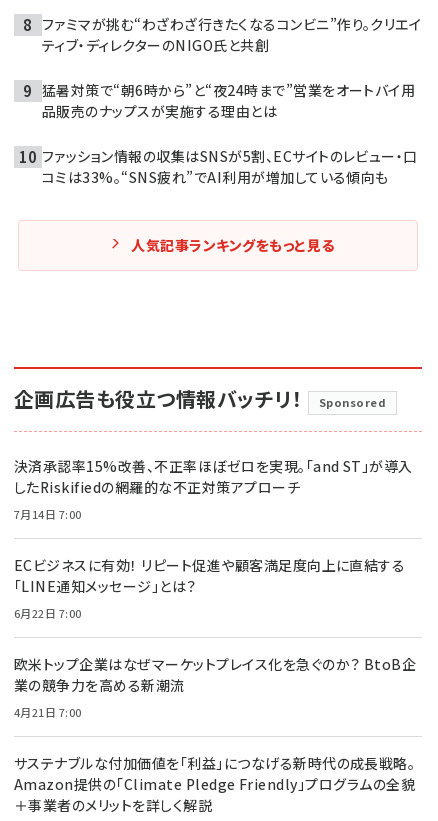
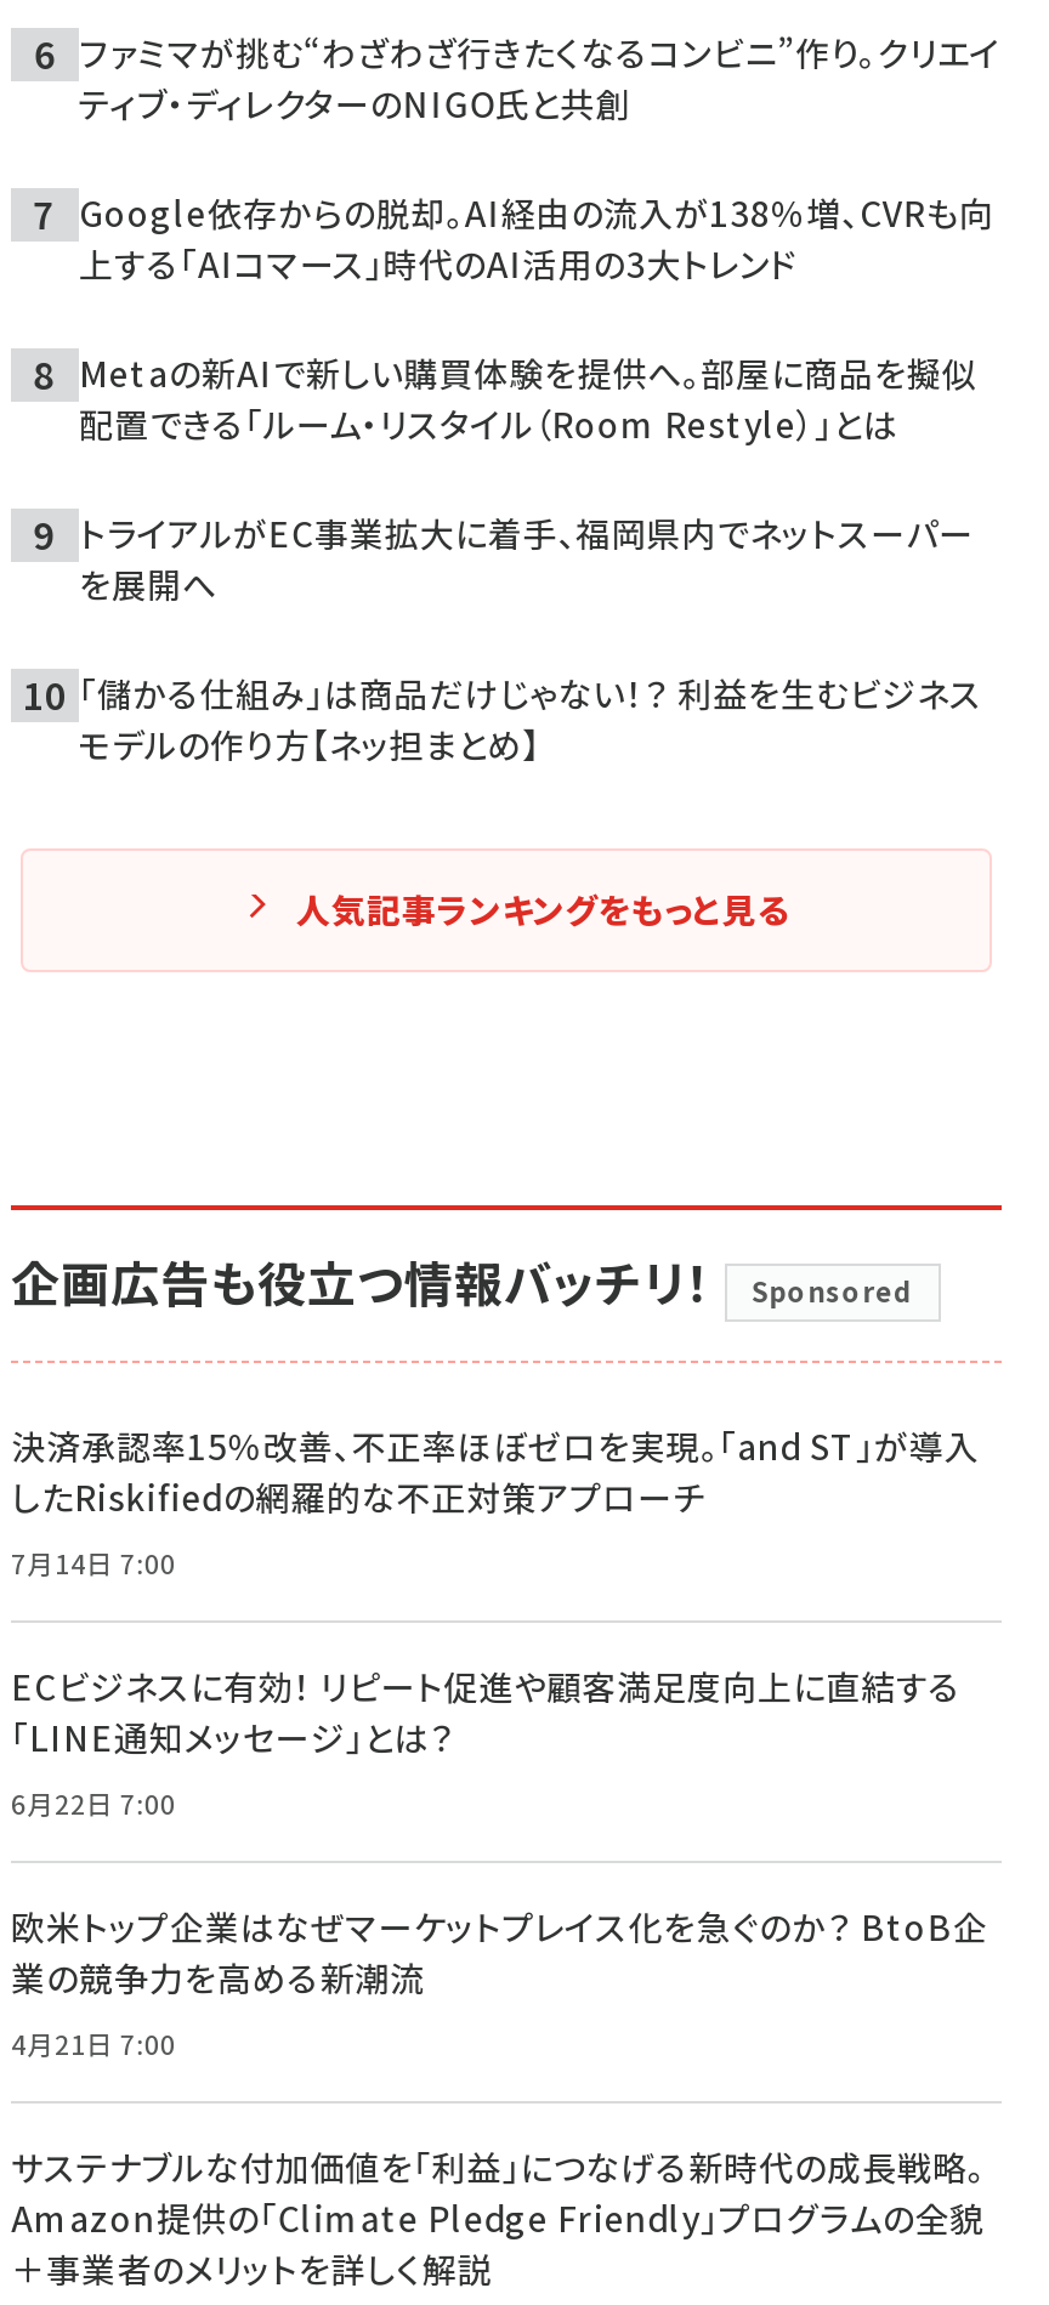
- 猛暑対策で“朝6時から”と“夜24時まで”営業をオートバイ用
- 品販売のナップスが実施する理由とは
- ファッション情報の収集はSNSが5割、ECサイトのレビュー・口
- コミは33%。“SNS疲れ”でAI利用が増加している傾向も
+ Google依存からの脱却。AI経由の流入が138%増、CVRも向
+ 上する「AIコマース」時代のAI活用の3大トレンド
+ Metaの新AIで新しい購買体験を提供へ。部屋に商品を擬似
+ 配置できる「ルーム・リスタイル（Room Restyle）」とは
+ トライアルがEC事業拡大に着手、福岡県内でネットスーパー
+ を展開へ
+ 「儲かる仕組み」は商品だけじゃない！？ 利益を生むビジネス
+ モデルの作り方【ネッ担まとめ】
